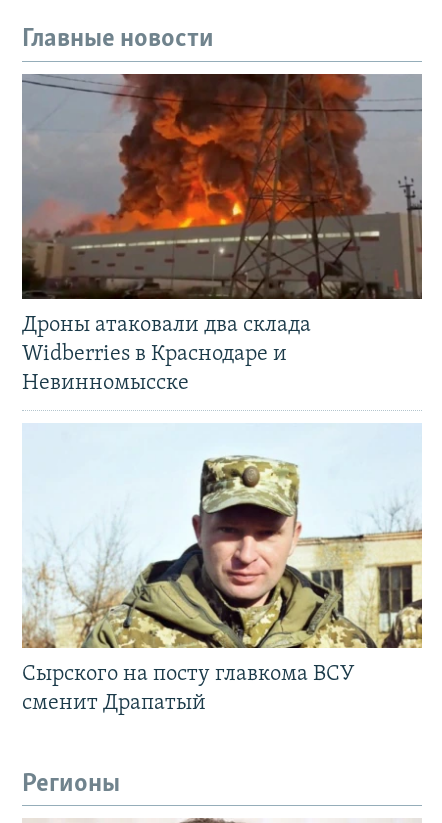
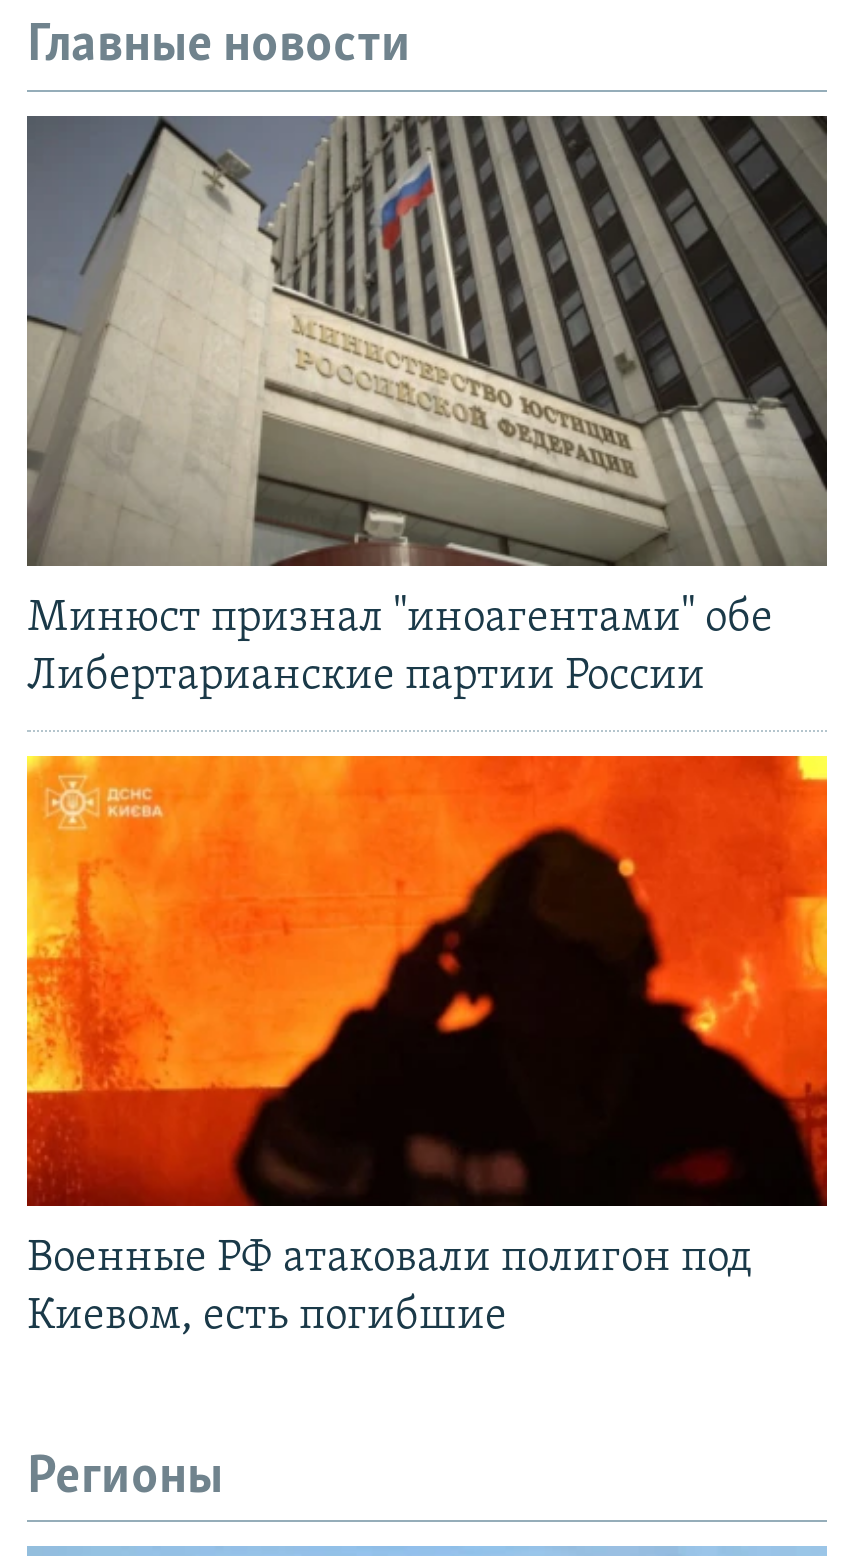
- [image]
- Дроны атаковали два склада
- Widberries в Краснодаре и
- Невинномысске
+ [image]
+ Минюст признал "иноагентами" обе
+ Либертарианские партии России

- [image]
- Сырского на посту главкома ВСУ
- сменит Драпатый
+ [image]
+ Военные РФ атаковали полигон под
+ Киевом, есть погибшие
